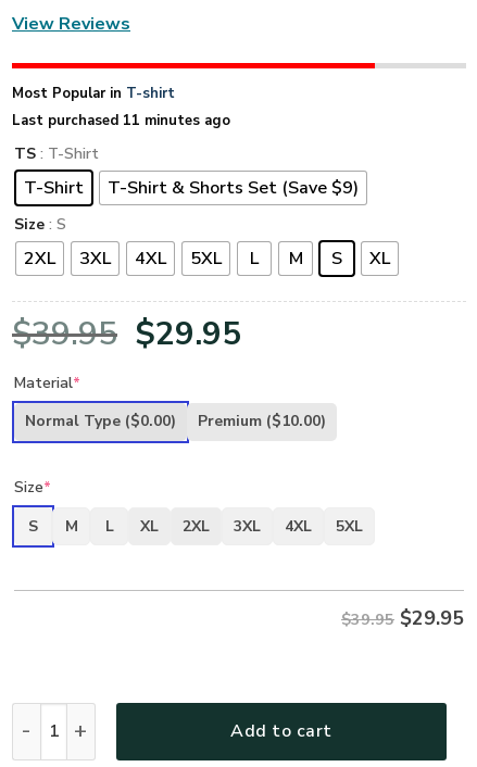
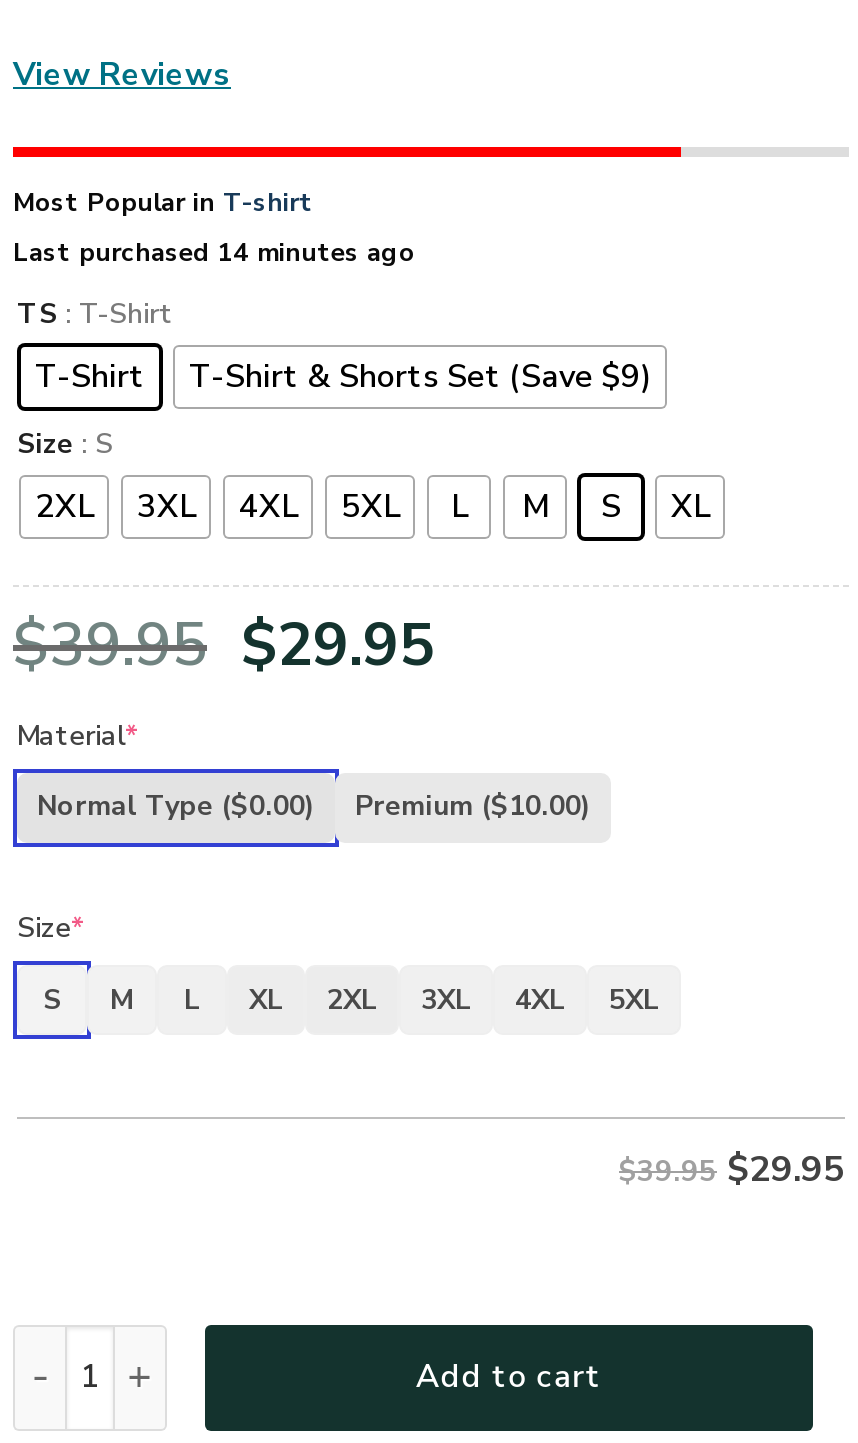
- Last purchased 11 minutes ago
+ Last purchased 14 minutes ago
